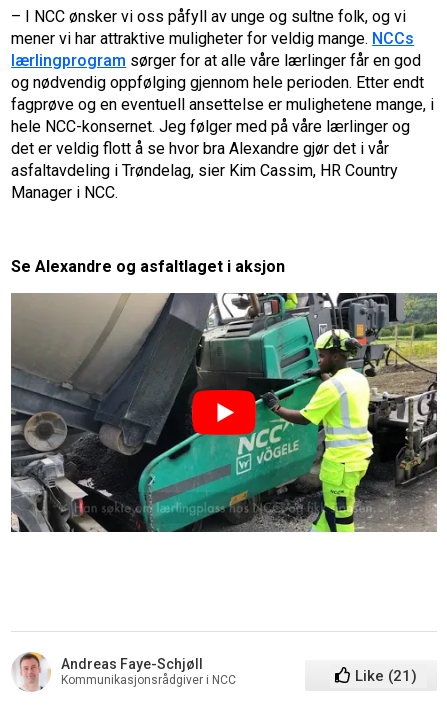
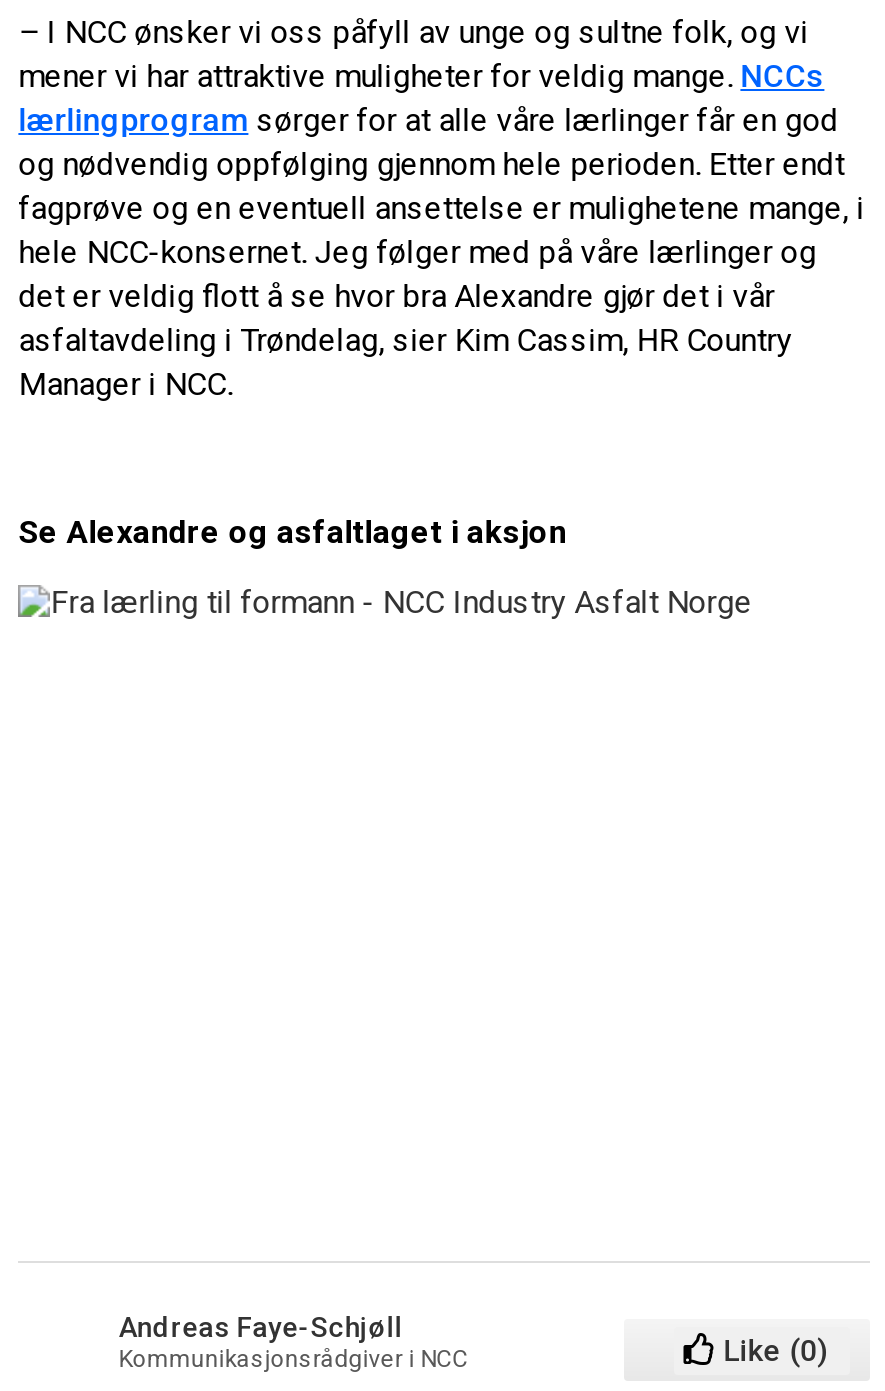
- [image]

- [image]

- Like (21)
+ Like (0)
